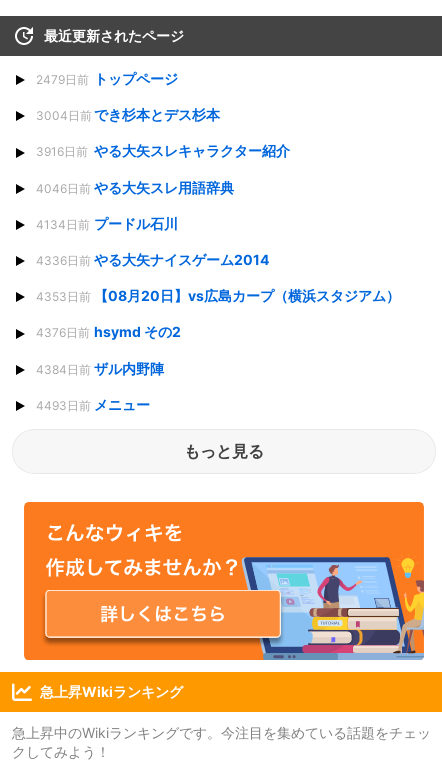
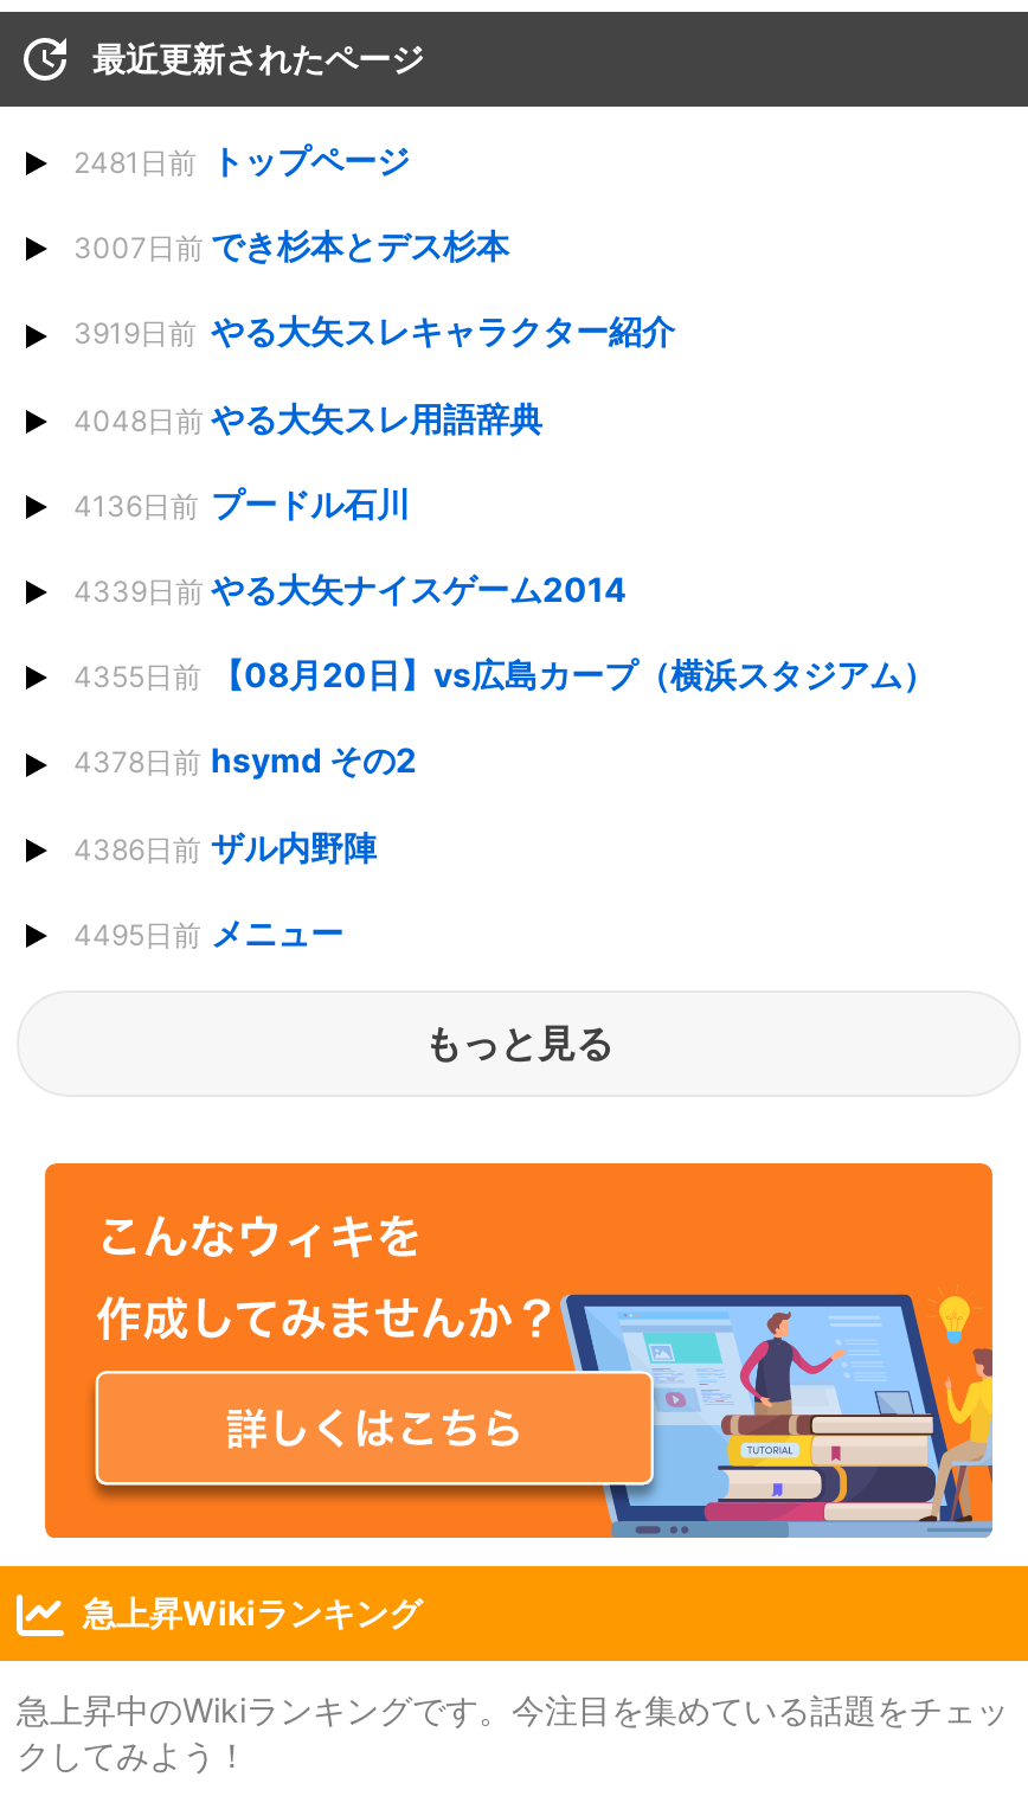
- 2479日前 トップページ
+ 2481日前 トップページ

- 3004日前 でき杉本とデス杉本
+ 3007日前 でき杉本とデス杉本

- 3916日前 やる大矢スレキャラクター紹介
+ 3919日前 やる大矢スレキャラクター紹介

- 4046日前 やる大矢スレ用語辞典
+ 4048日前 やる大矢スレ用語辞典

- 4134日前 プードル石川
+ 4136日前 プードル石川

- 4336日前 やる大矢ナイスゲーム2014
+ 4339日前 やる大矢ナイスゲーム2014

- 4353日前 【08月20日】vs広島カープ（横浜スタジアム）
+ 4355日前 【08月20日】vs広島カープ（横浜スタジアム）

- 4376日前 hsymd その2
+ 4378日前 hsymd その2

- 4384日前 ザル内野陣
+ 4386日前 ザル内野陣

- 4493日前 メニュー
+ 4495日前 メニュー
